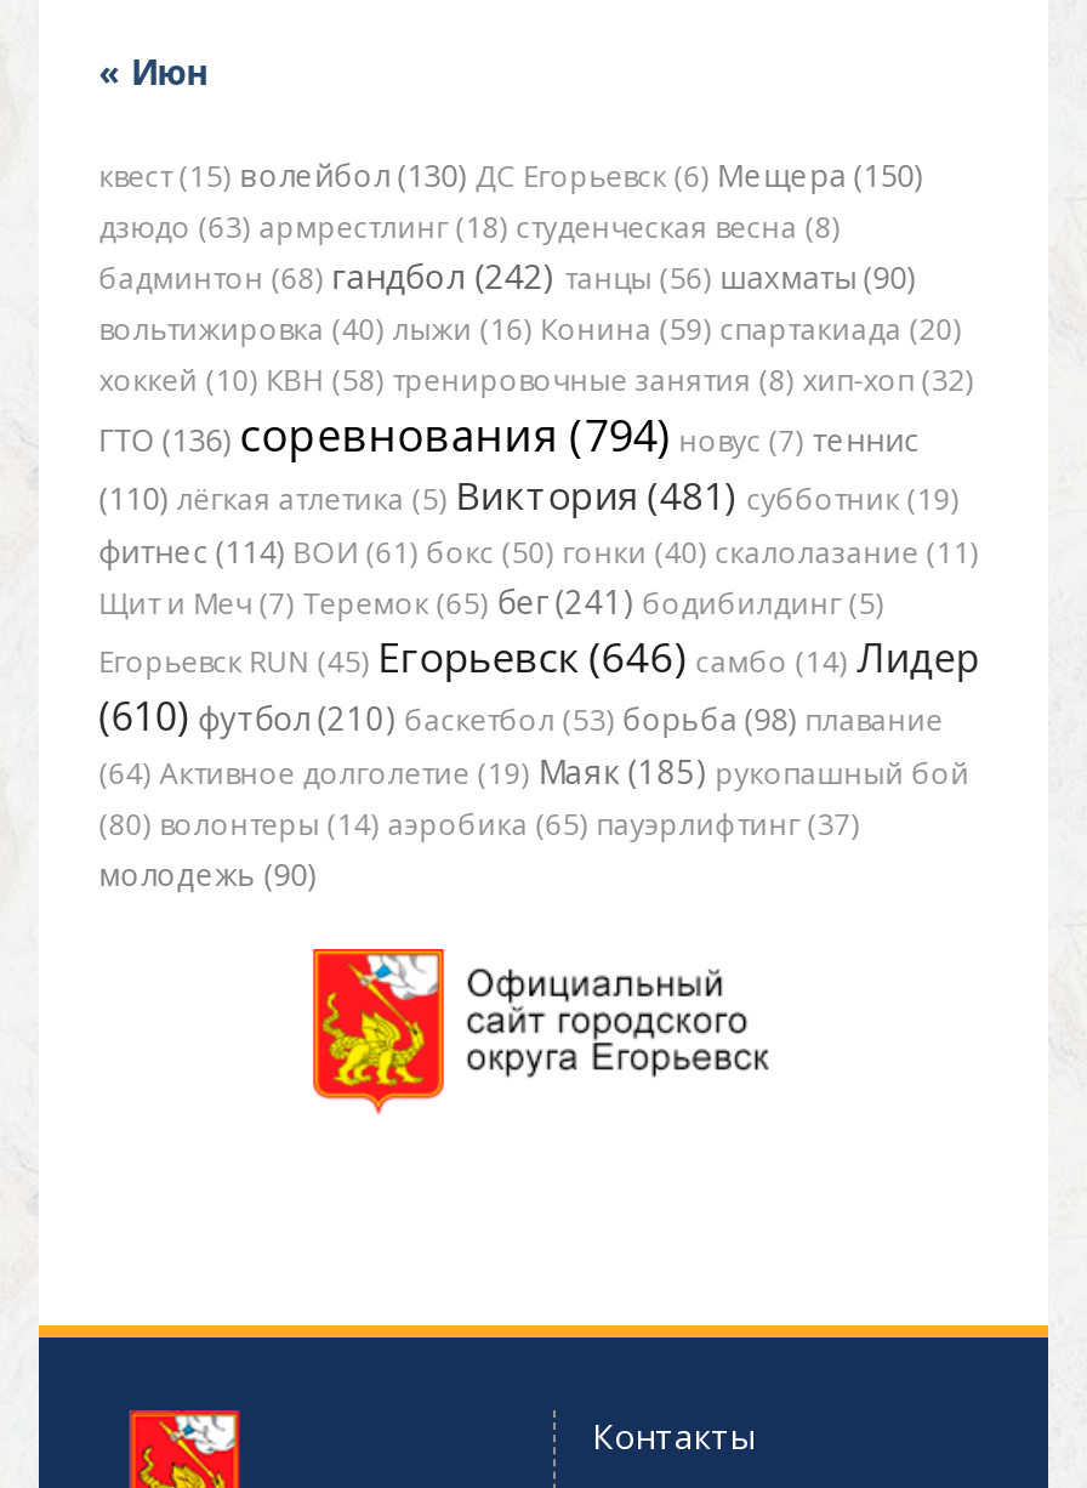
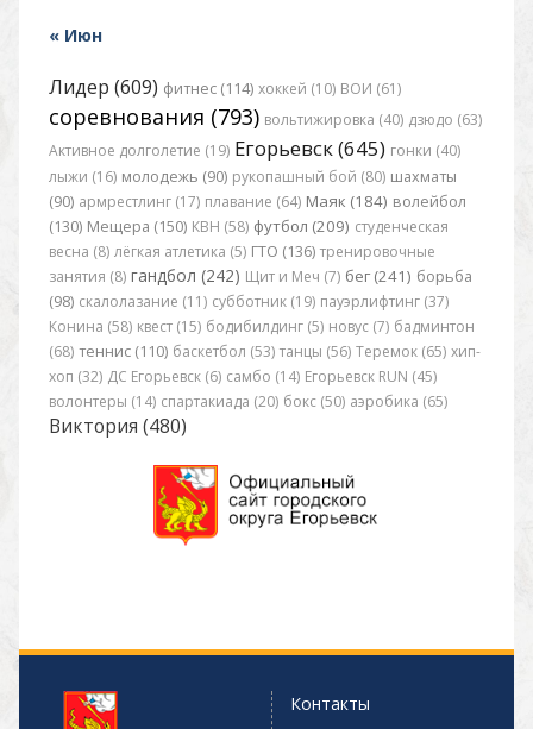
- квест (15) волейбол (130) ДС Егорьевск (6) Мещера (150)
- дзюдо (63) армрестлинг (18) студенческая весна (8)
- бадминтон (68) гандбол (242) танцы (56) шахматы (90)
- вольтижировка (40) лыжи (16) Конина (59) спартакиада (20)
- хоккей (10) КВН (58) тренировочные занятия (8) хип-хоп (32)
- ГТО (136) соревнования (794) новус (7) теннис
- (110) лёгкая атлетика (5) Виктория (481) субботник (19)
- фитнес (114) ВОИ (61) бокс (50) гонки (40) скалолазание (11)
- Щит и Меч (7) Теремок (65) бег (241) бодибилдинг (5)
- Егорьевск RUN (45) Егорьевск (646) самбо (14) Лидер
- (610) футбол (210) баскетбол (53) борьба (98) плавание
- (64) Активное долголетие (19) Маяк (185) рукопашный бой
- (80) волонтеры (14) аэробика (65) пауэрлифтинг (37)
- молодежь (90)
+ Лидер (609) фитнес (114) хоккей (10) ВОИ (61)
+ соревнования (793) вольтижировка (40) дзюдо (63)
+ Активное долголетие (19) Егорьевск (645) гонки (40)
+ лыжи (16) молодежь (90) рукопашный бой (80) шахматы
+ (90) армрестлинг (17) плавание (64) Маяк (184) волейбол
+ (130) Мещера (150) КВН (58) футбол (209) студенческая
+ весна (8) лёгкая атлетика (5) ГТО (136) тренировочные
+ занятия (8) гандбол (242) Щит и Меч (7) бег (241) борьба
+ (98) скалолазание (11) субботник (19) пауэрлифтинг (37)
+ Конина (58) квест (15) бодибилдинг (5) новус (7) бадминтон
+ (68) теннис (110) баскетбол (53) танцы (56) Теремок (65) хип-
+ хоп (32) ДС Егорьевск (6) самбо (14) Егорьевск RUN (45)
+ волонтеры (14) спартакиада (20) бокс (50) аэробика (65)
+ Виктория (480)
